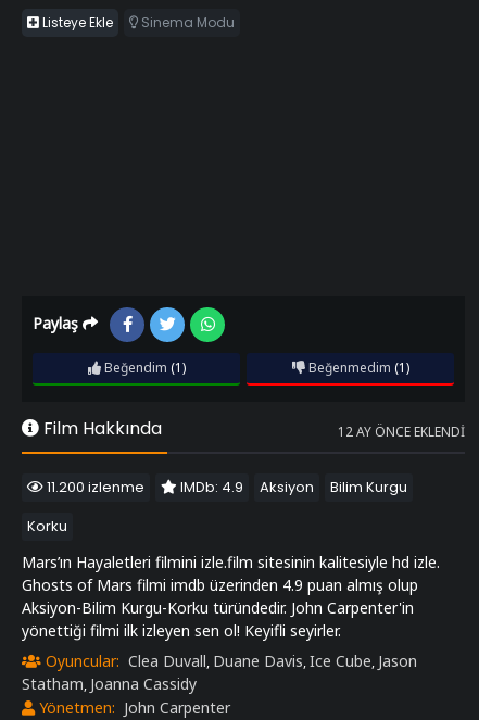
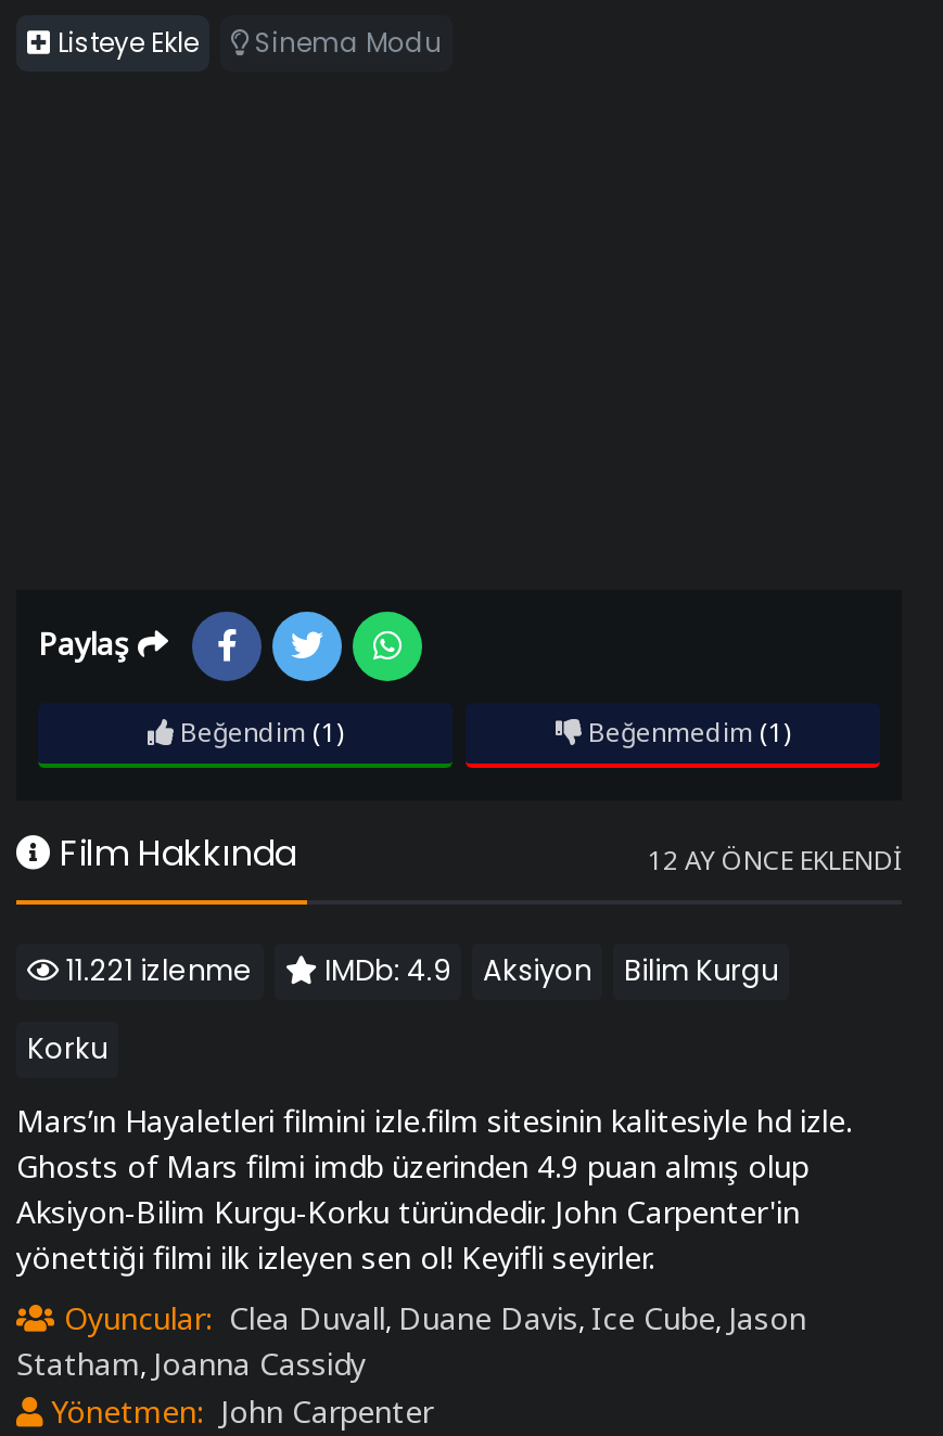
- 11.200 izlenme IMDb: 4.9 Aksiyon Bilim Kurgu
+ 11.221 izlenme IMDb: 4.9 Aksiyon Bilim Kurgu
